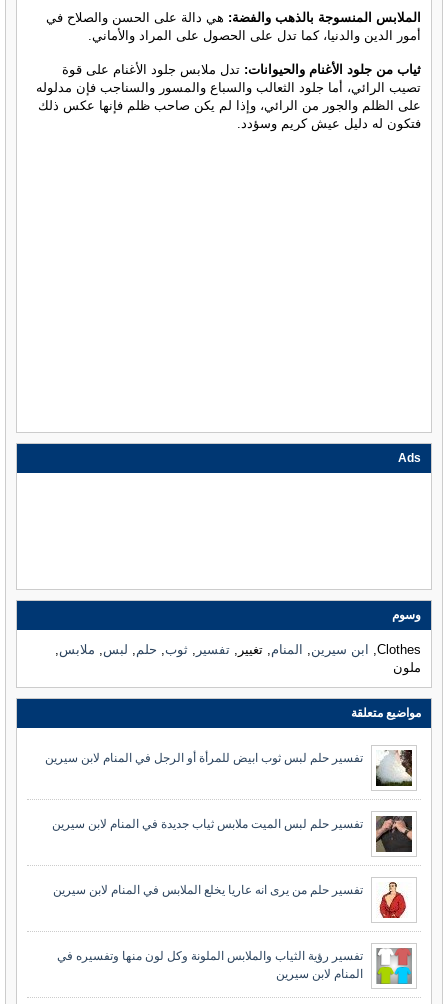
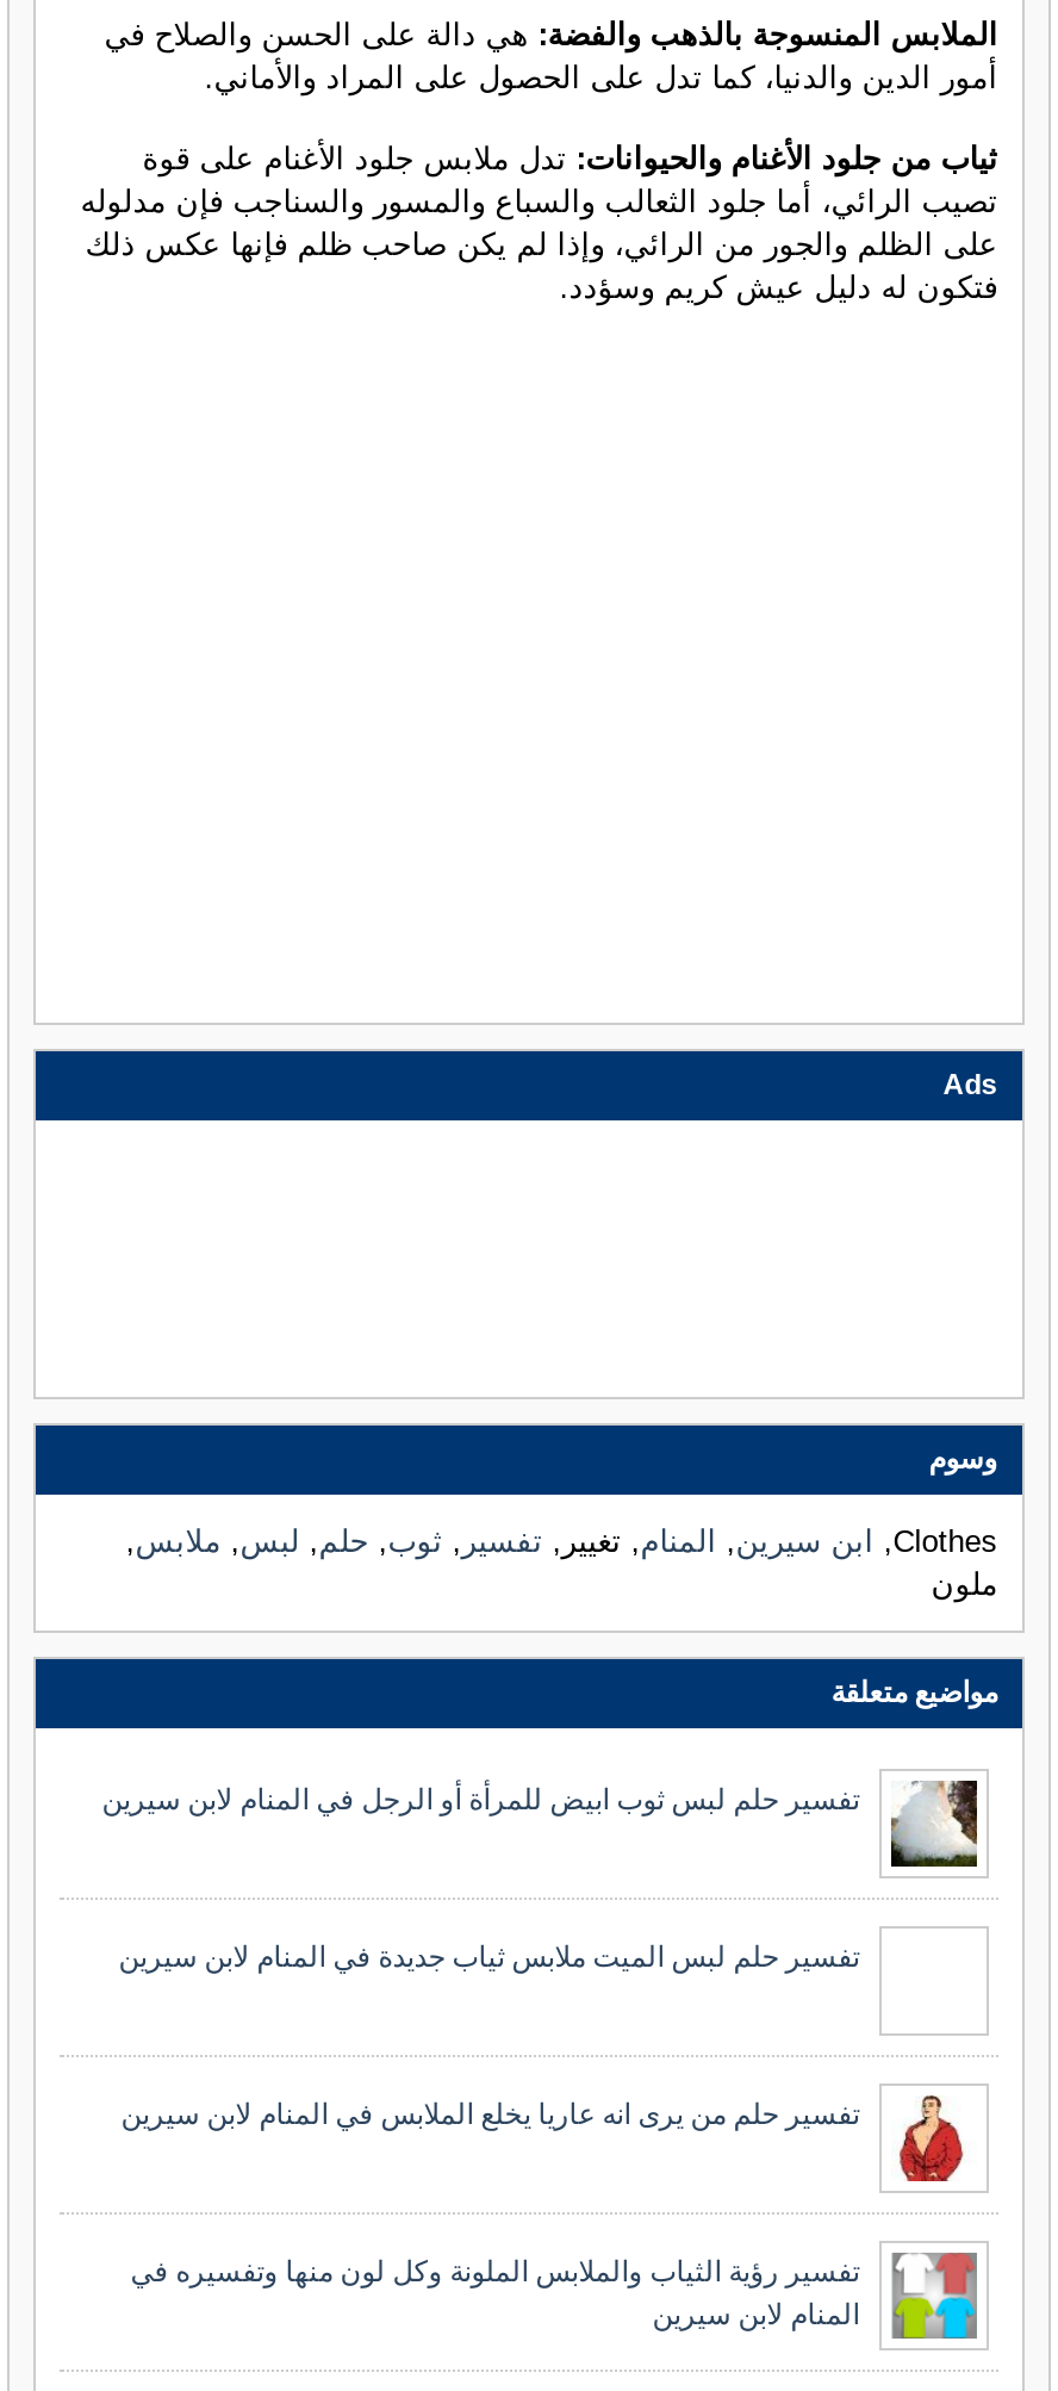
- [image]
